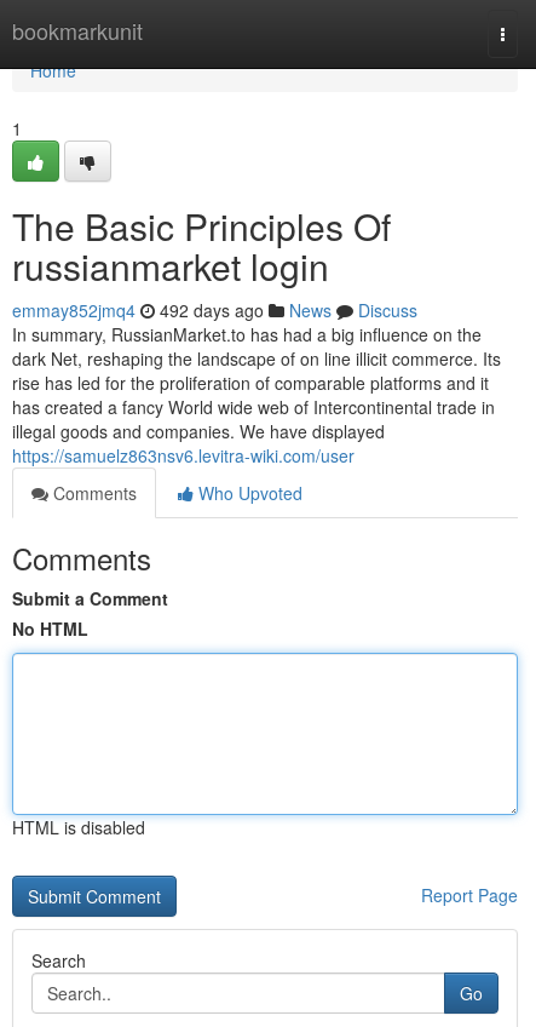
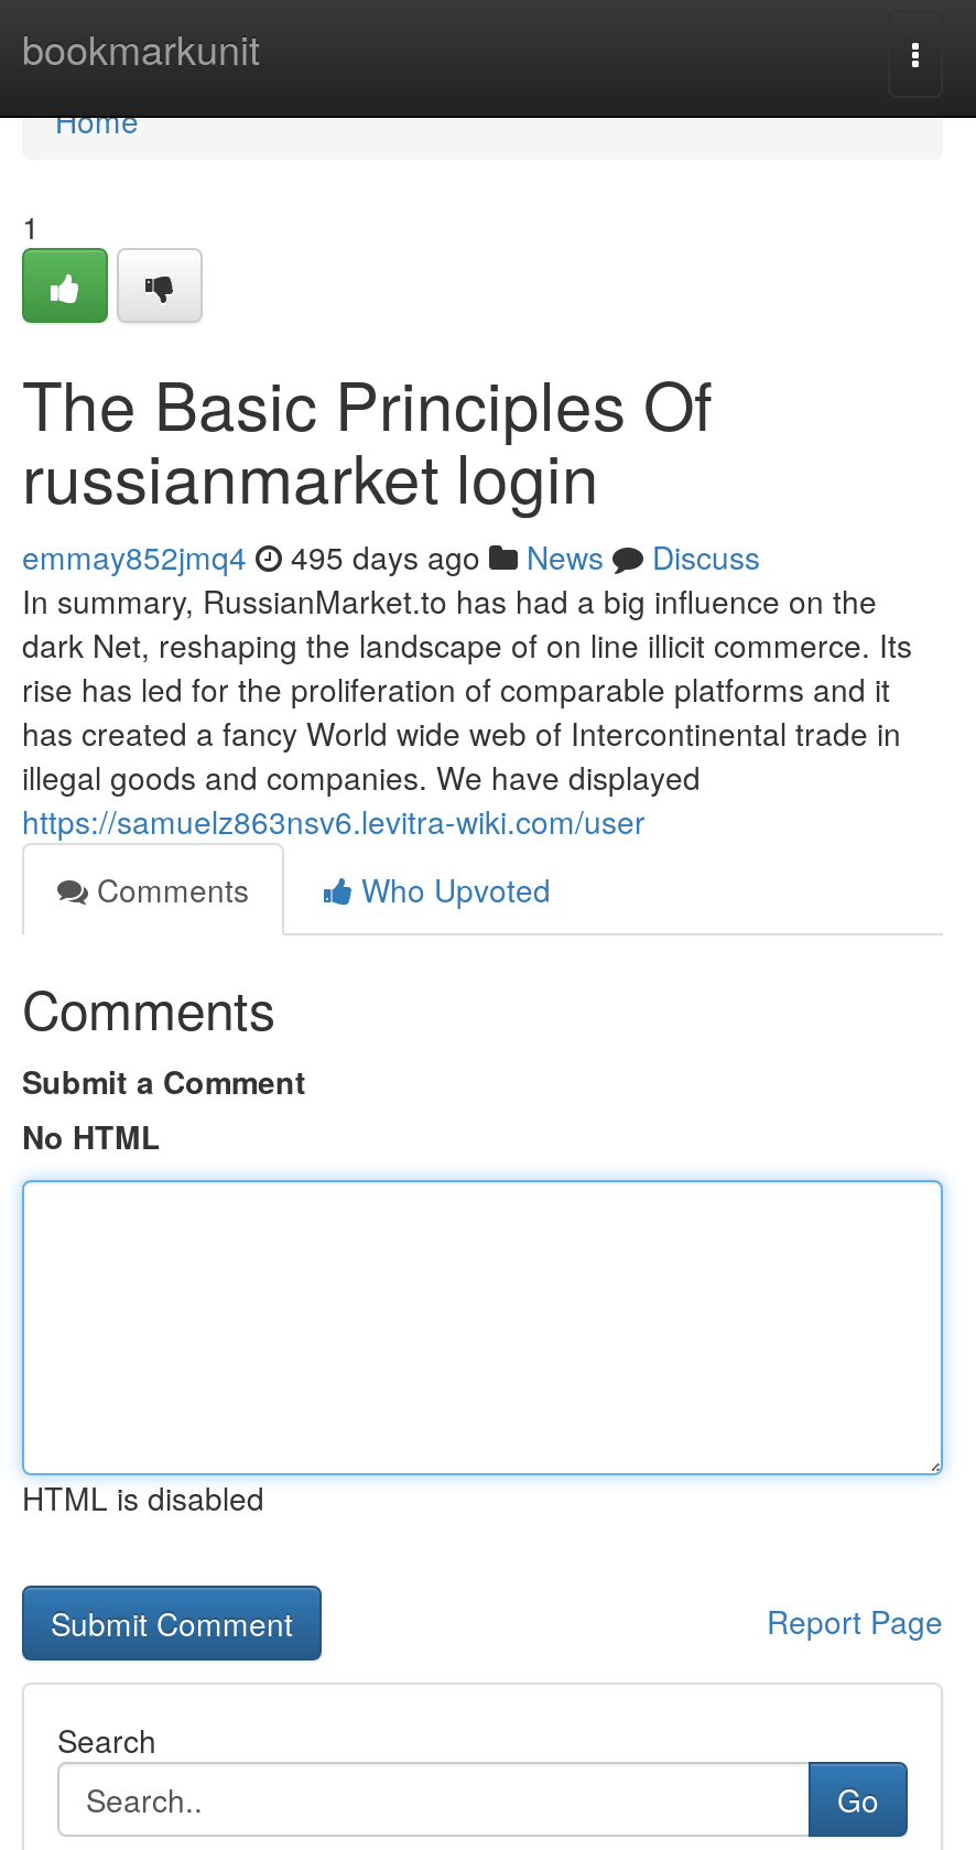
- emmay852jmq4 492 days ago News Discuss
+ emmay852jmq4 495 days ago News Discuss
